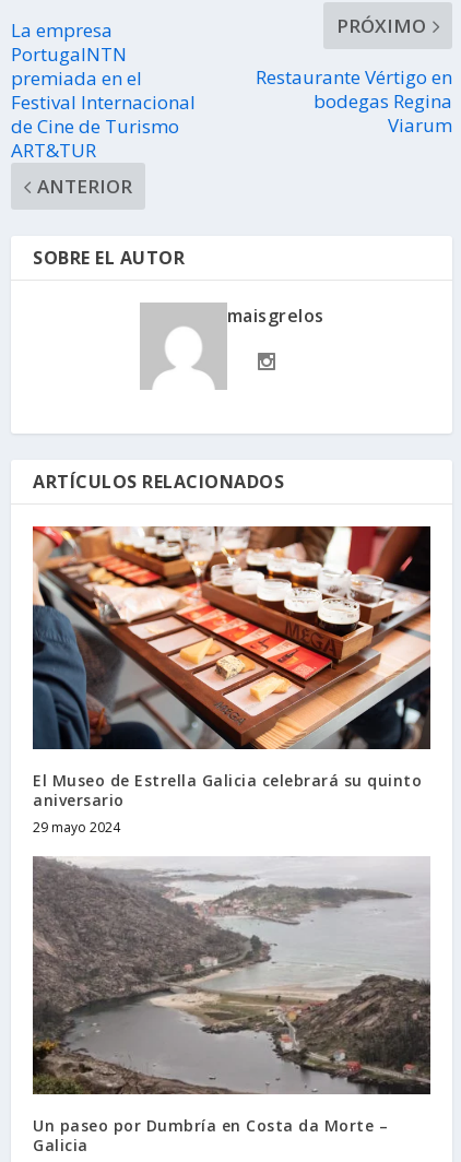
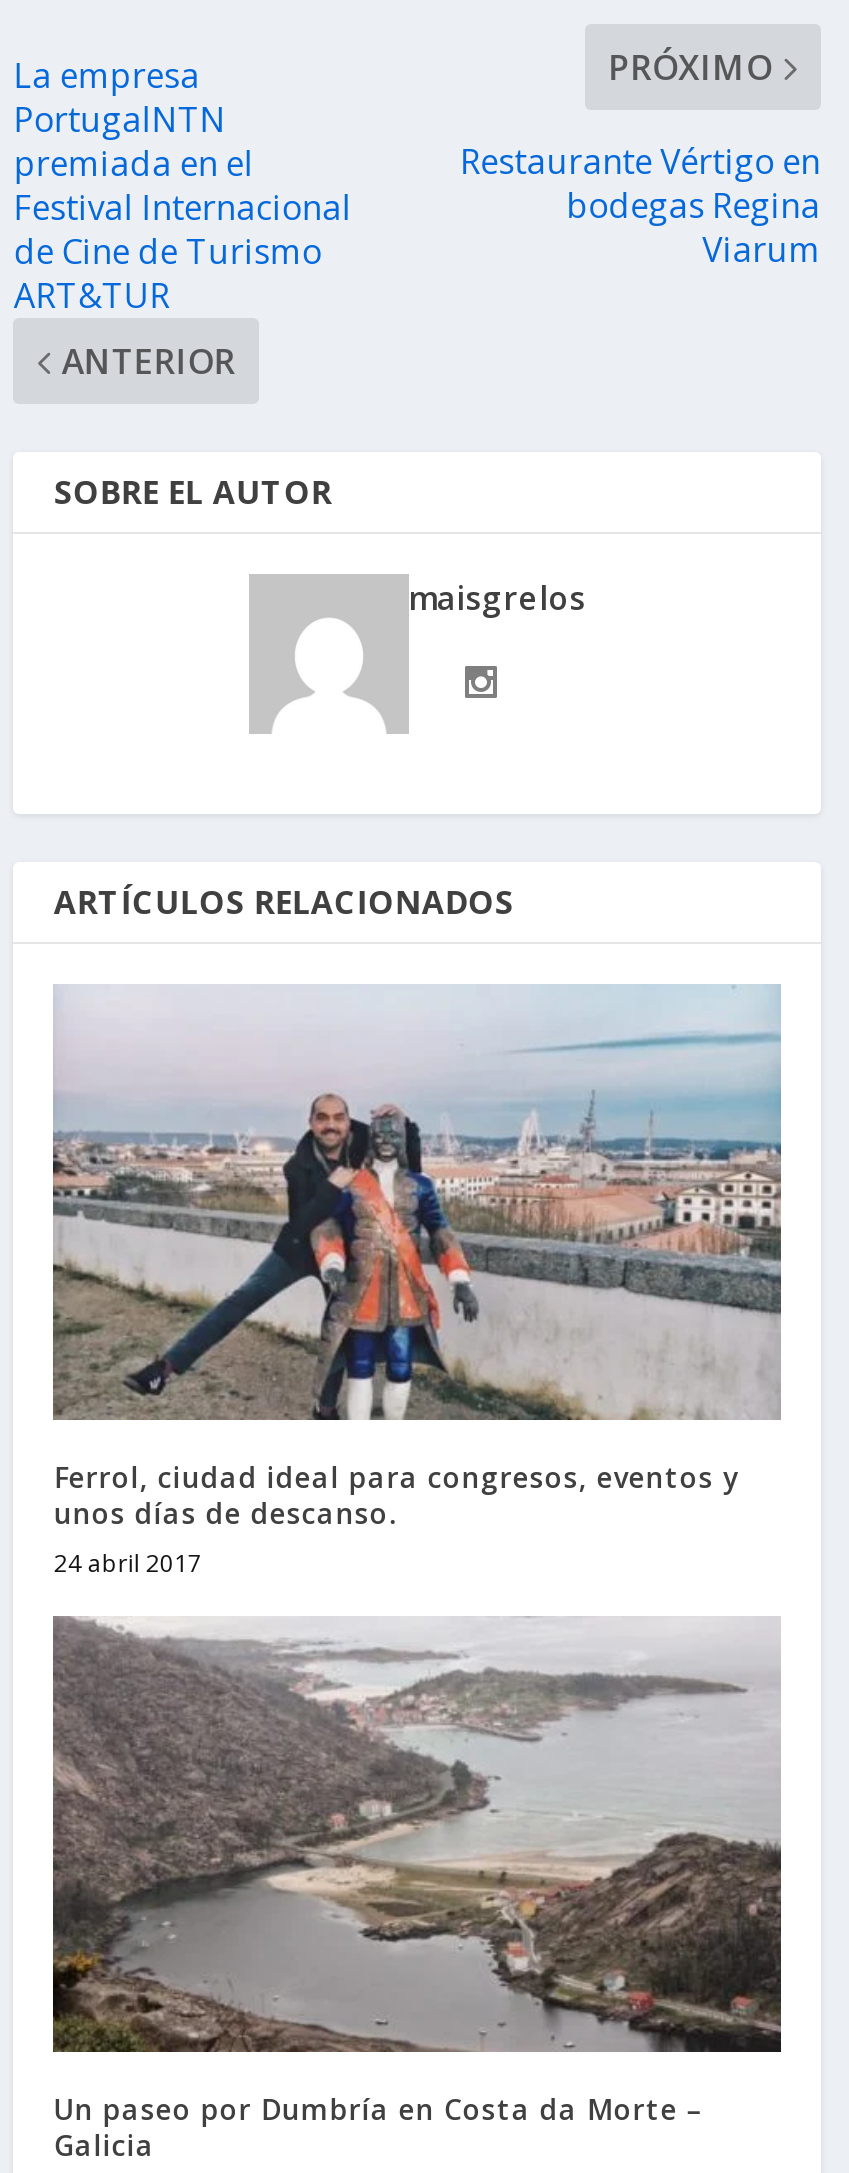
- [image]
- El Museo de Estrella Galicia celebrará su quinto
- aniversario
- 29 mayo 2024
+ [image]
+ Ferrol, ciudad ideal para congresos, eventos y
+ unos días de descanso.
+ 24 abril 2017
